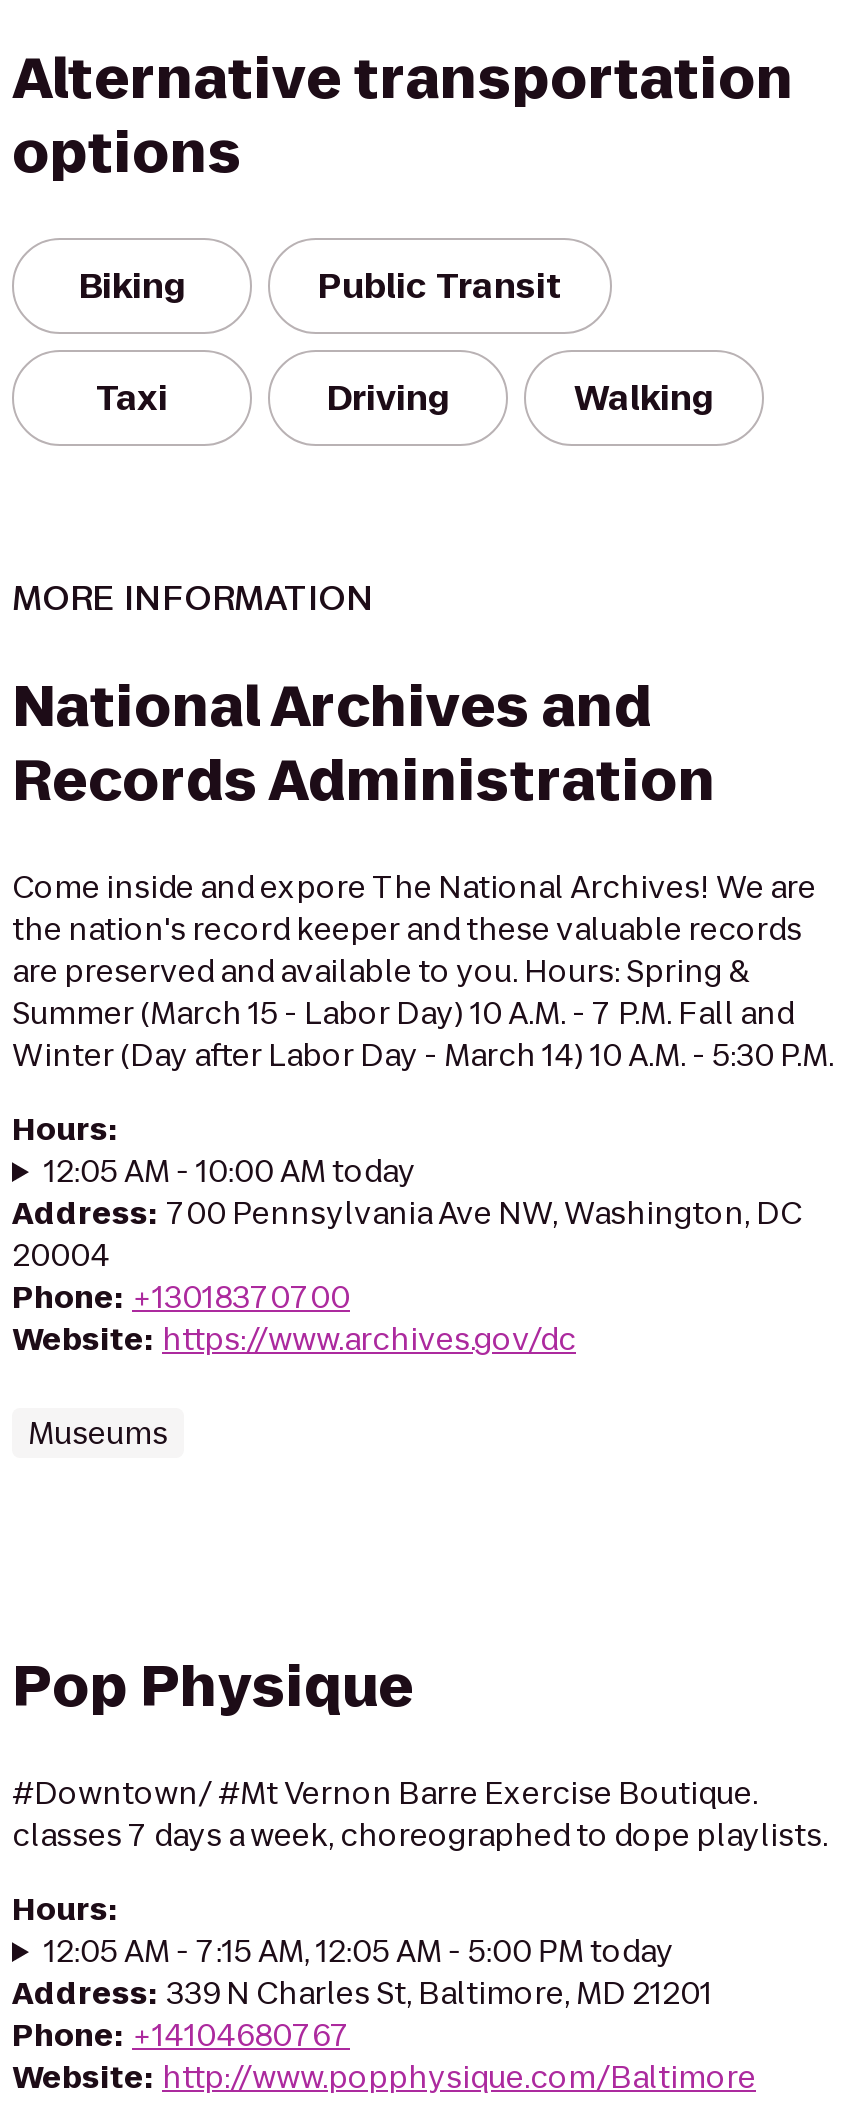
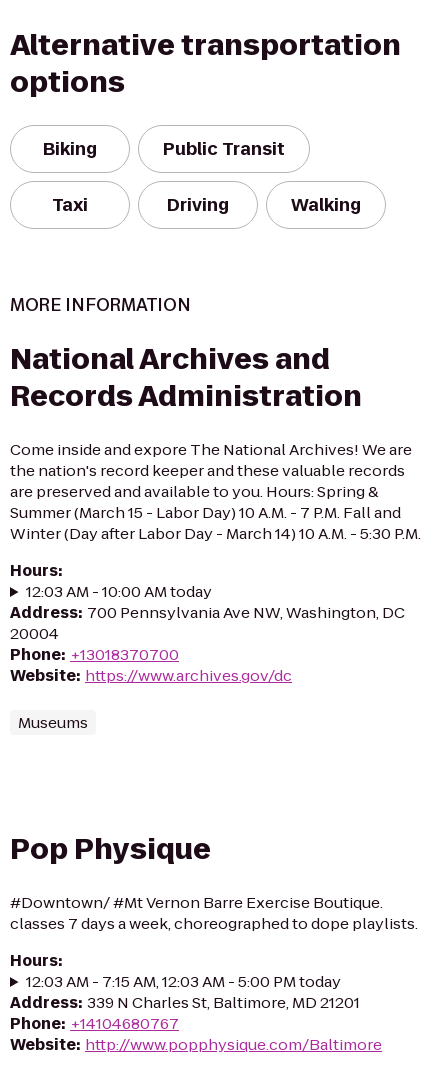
- 12:05 AM - 10:00 AM today
+ 12:03 AM - 10:00 AM today

- 12:05 AM - 7:15 AM, 12:05 AM - 5:00 PM today
+ 12:03 AM - 7:15 AM, 12:03 AM - 5:00 PM today
